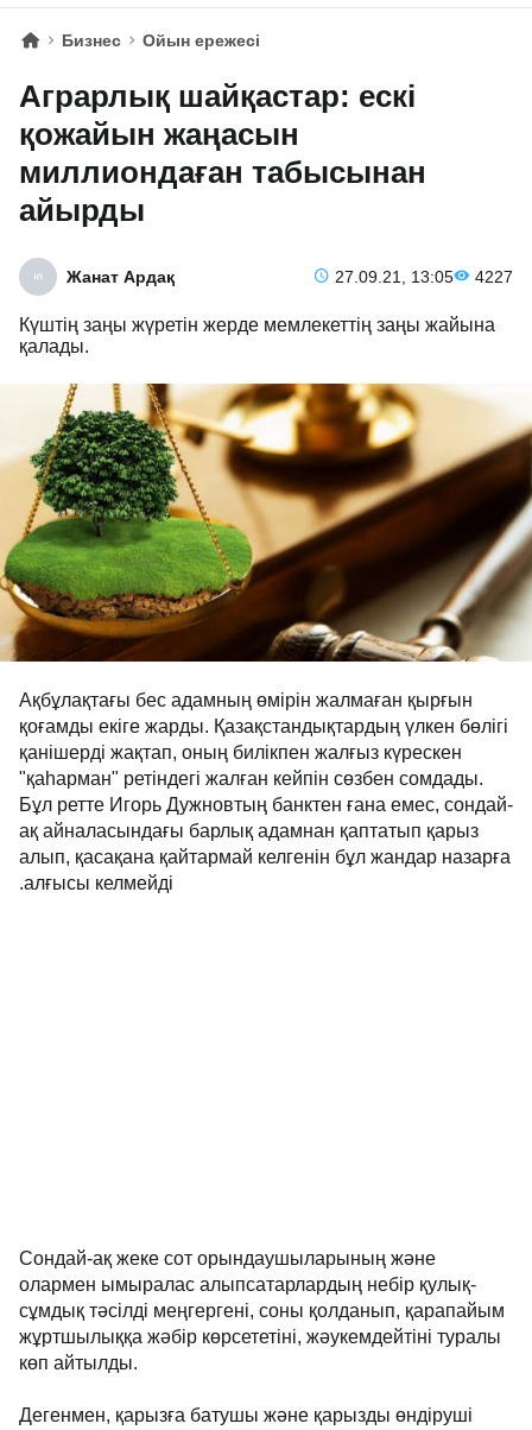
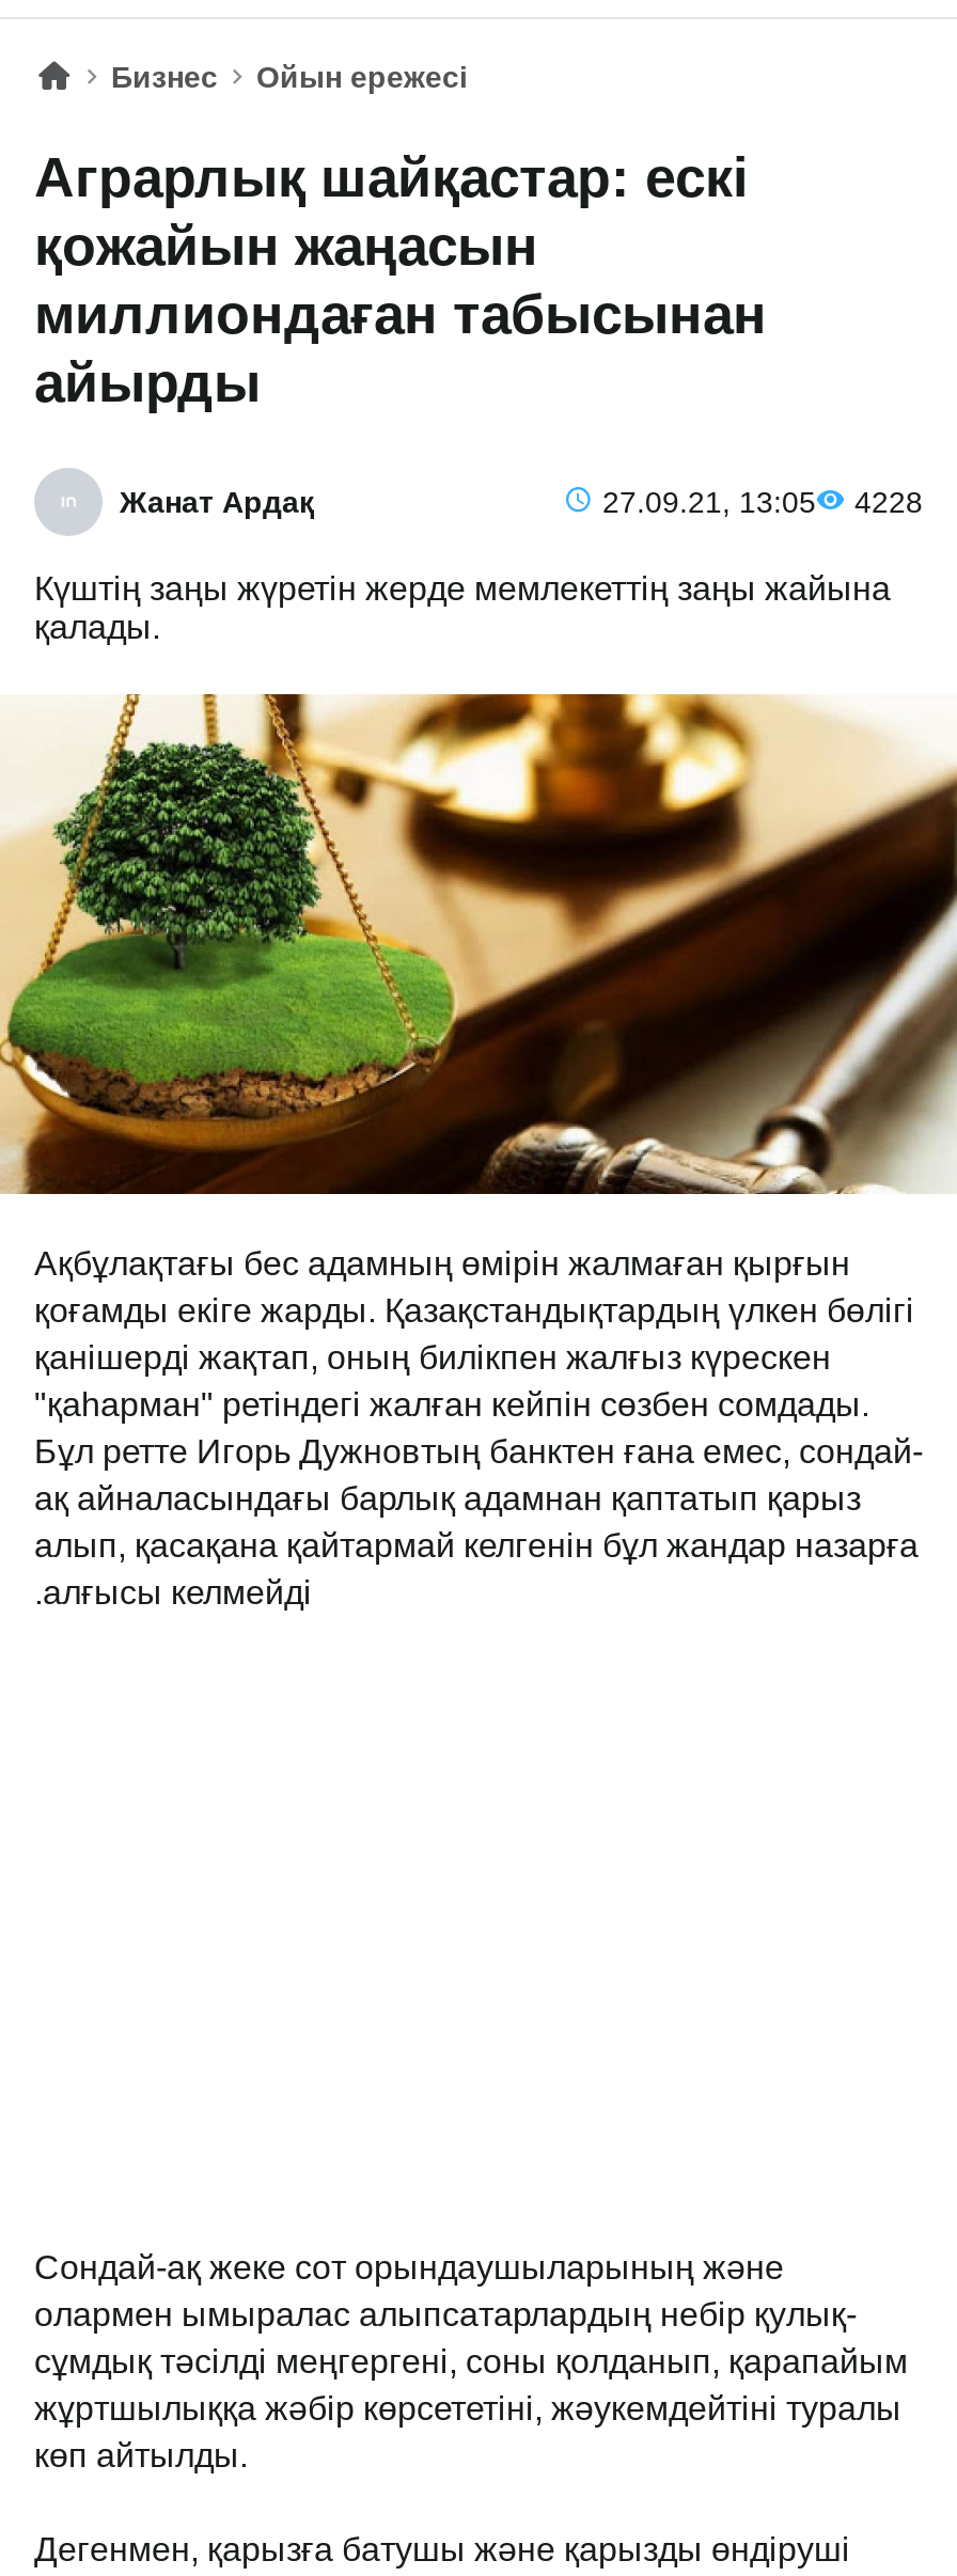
- 27.09.21, 13:05 4227
+ 27.09.21, 13:05 4228
